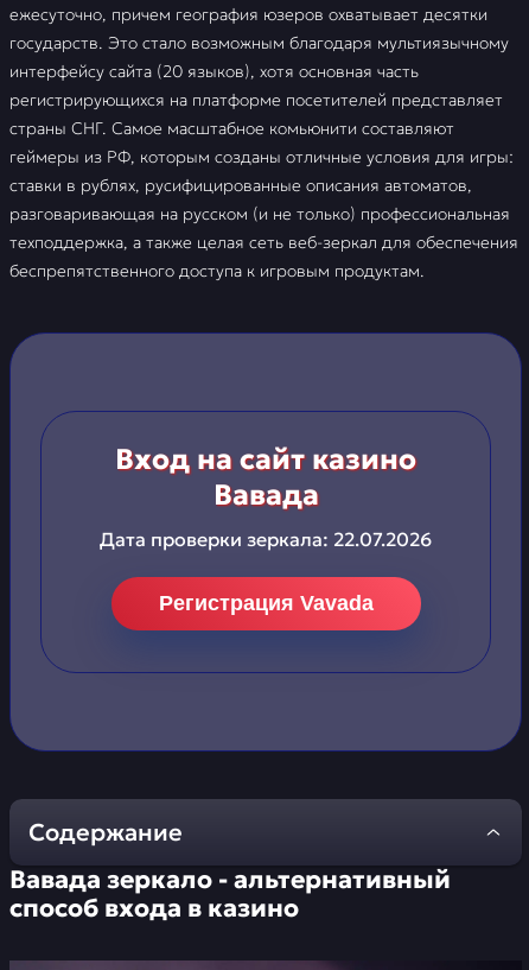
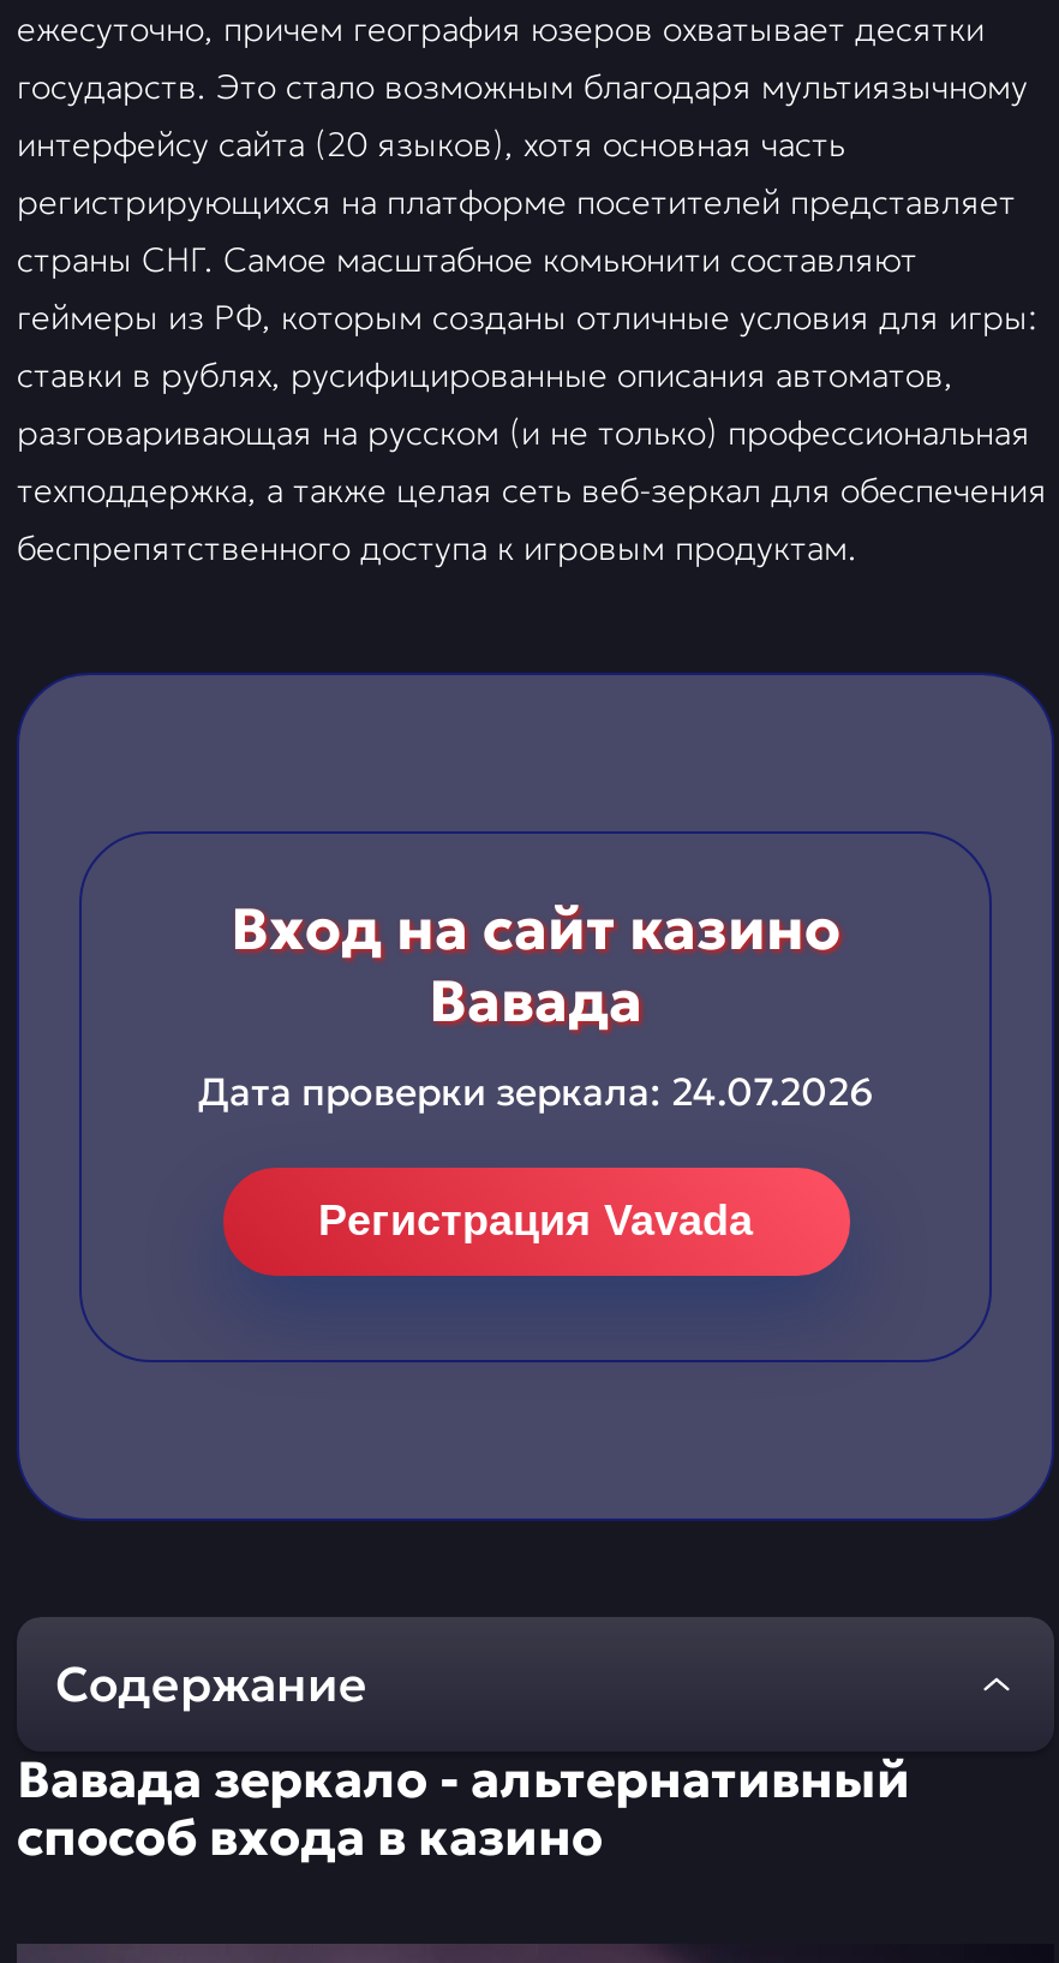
- Дата проверки зеркала: 22.07.2026
+ Дата проверки зеркала: 24.07.2026
